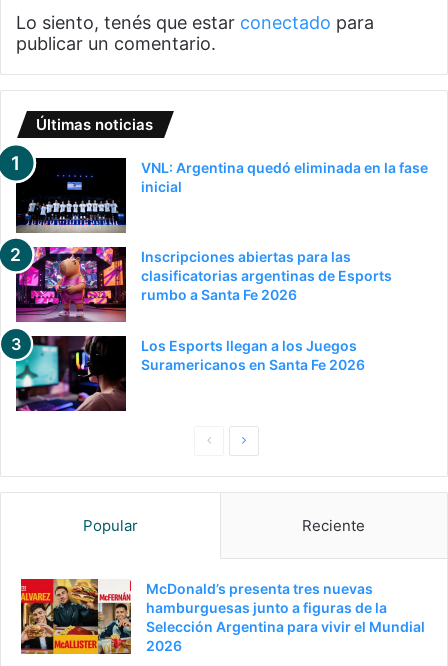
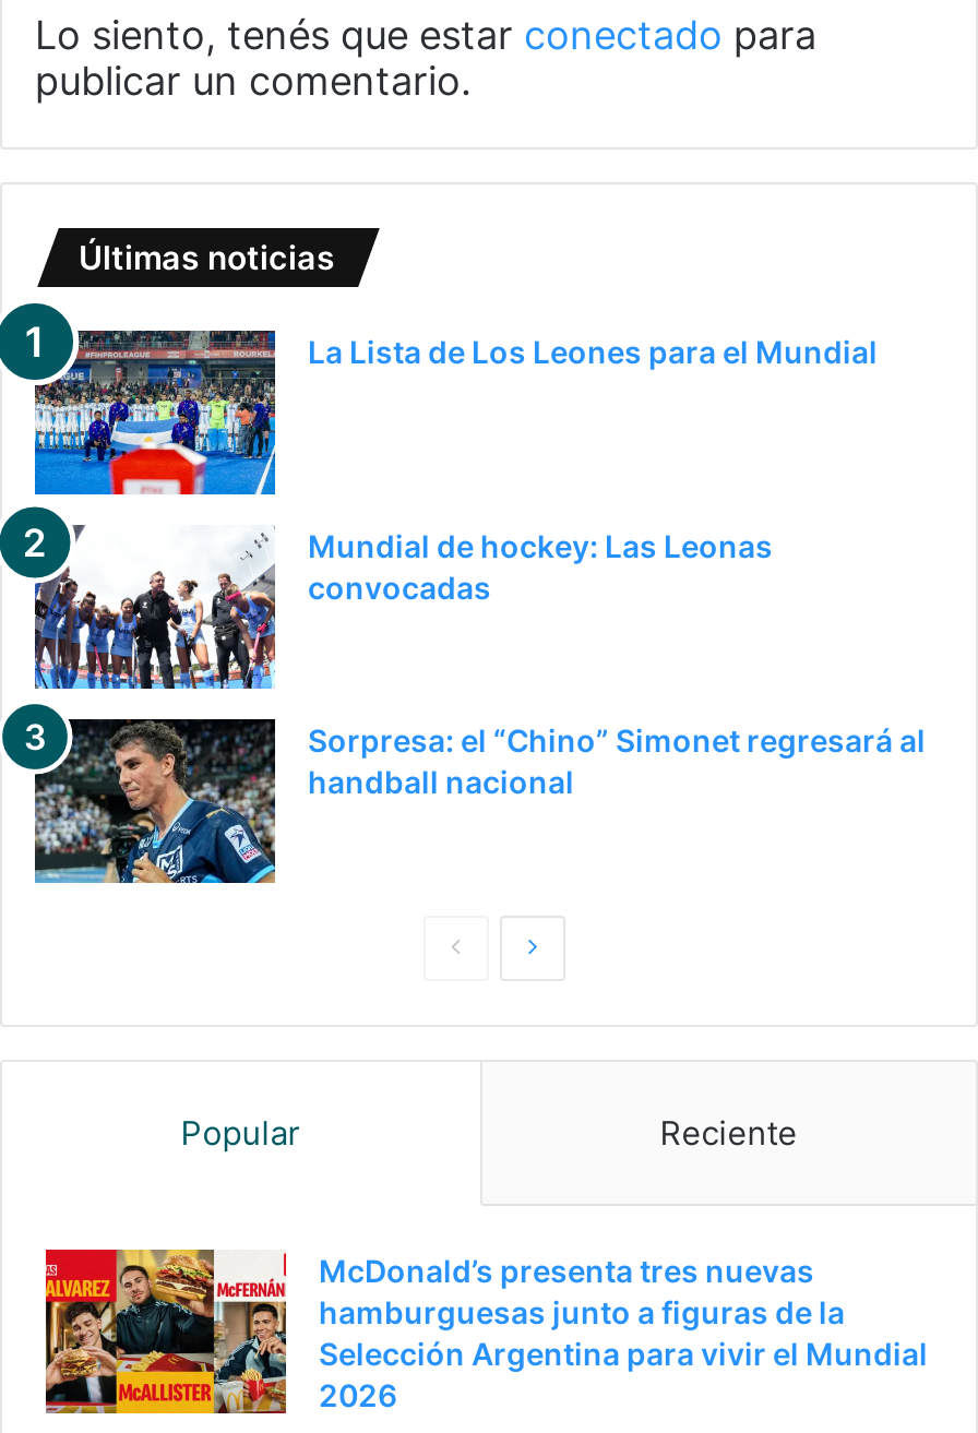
- [image]
- VNL: Argentina quedó eliminada en la fase
- inicial
+ [image]
+ La Lista de Los Leones para el Mundial

- [image]
- Inscripciones abiertas para las
- clasificatorias argentinas de Esports
- rumbo a Santa Fe 2026
+ [image]
+ Mundial de hockey: Las Leonas
+ convocadas

- [image]
- Los Esports llegan a los Juegos
- Suramericanos en Santa Fe 2026
+ [image]
+ Sorpresa: el “Chino” Simonet regresará al
+ handball nacional
